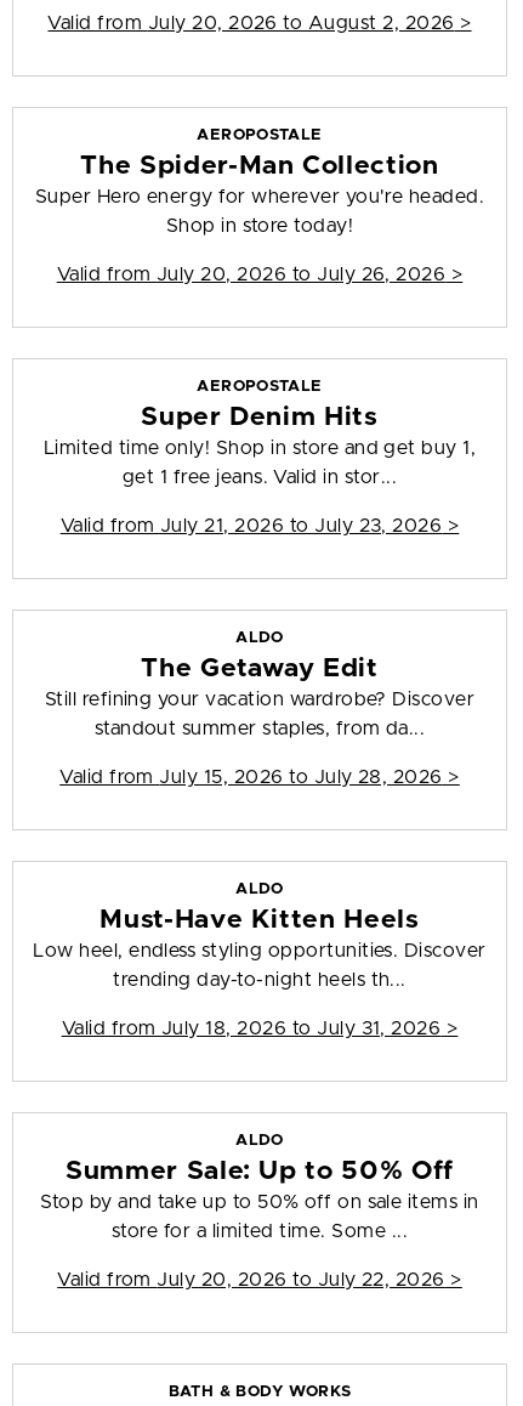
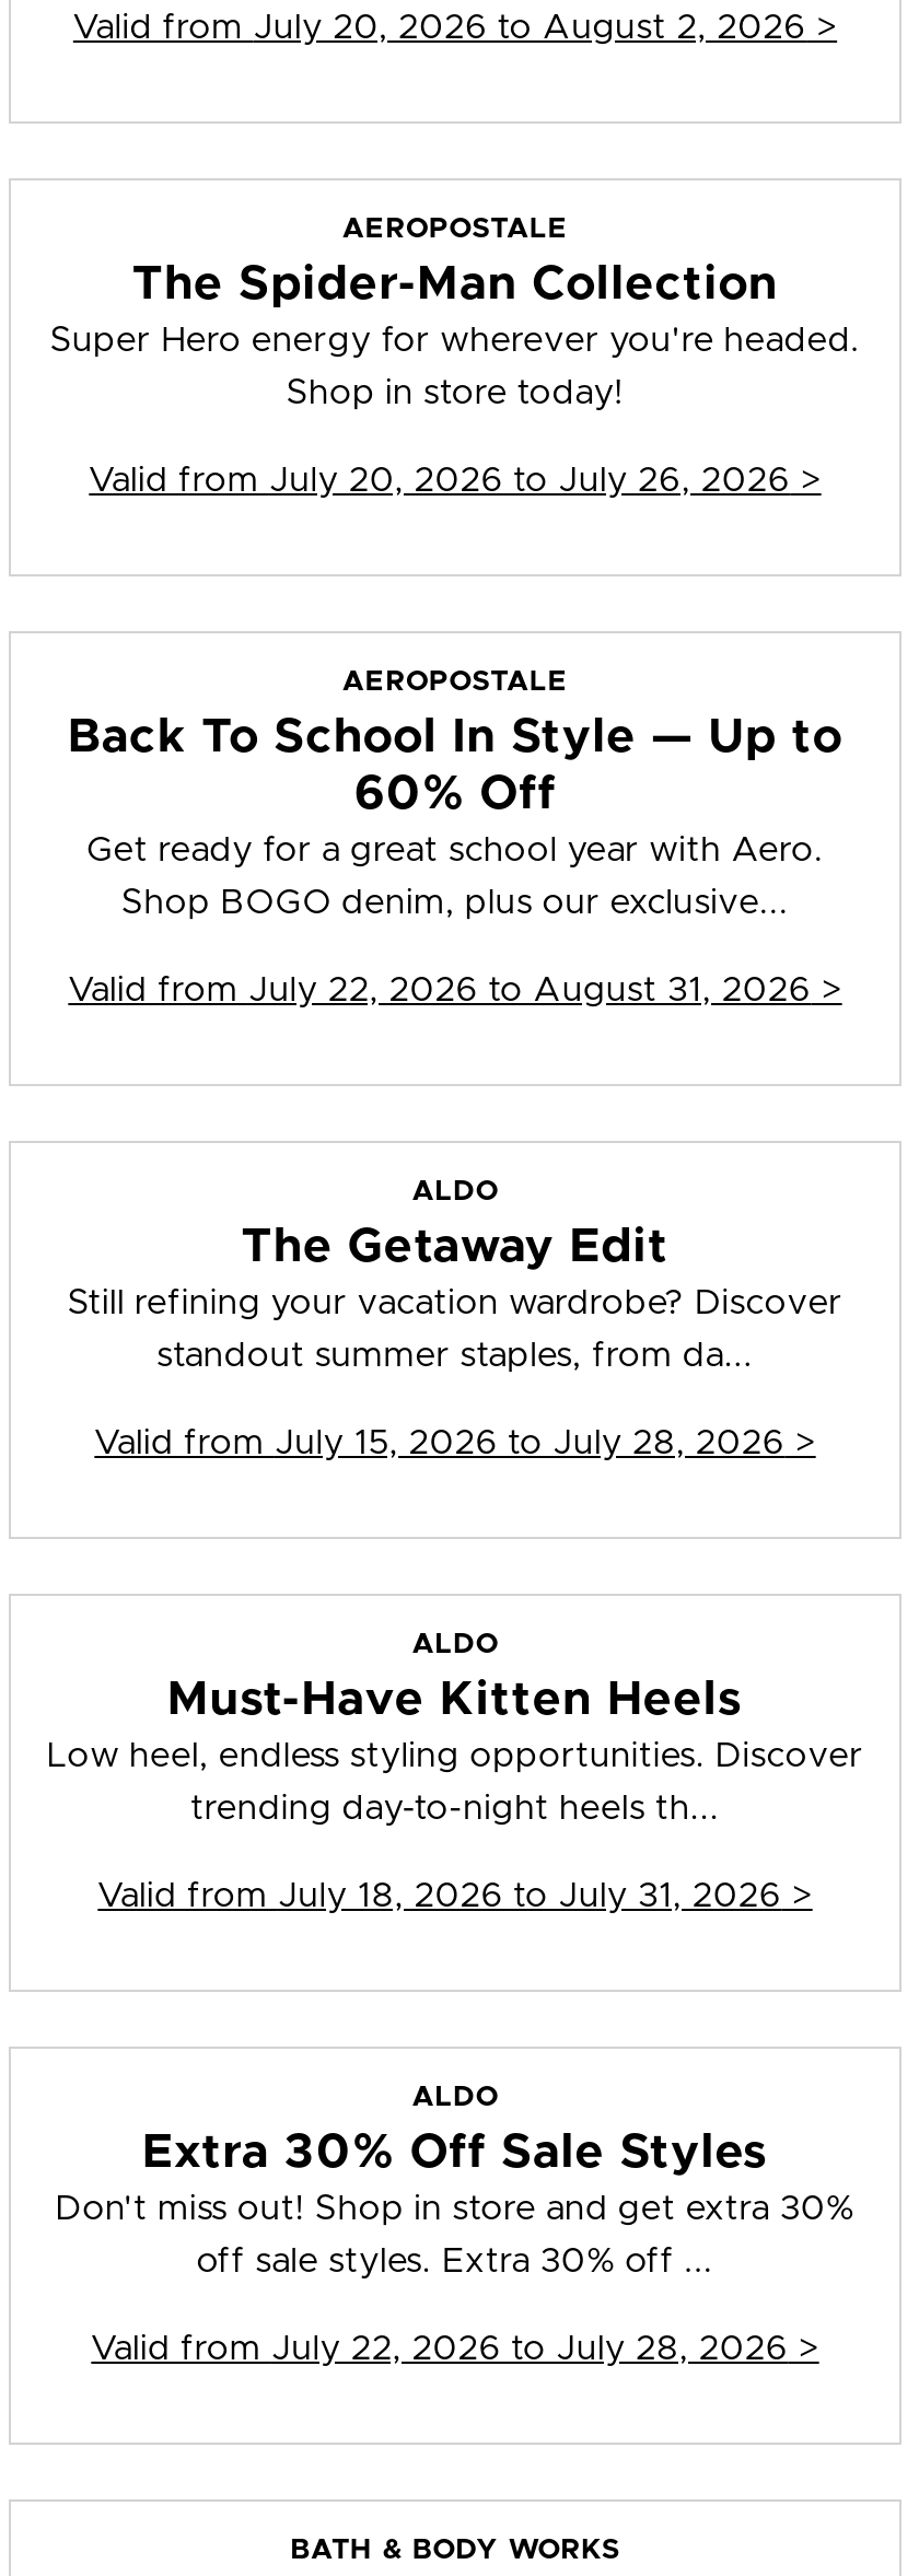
- Super Denim Hits
- Limited time only! Shop in store and get buy 1,
+ Back To School In Style — Up to
+ 60% Off
+ Get ready for a great school year with Aero.

- get 1 free jeans. Valid in stor...
+ Shop BOGO denim, plus our exclusive...

- Valid from July 21, 2026 to July 23, 2026 >
+ Valid from July 22, 2026 to August 31, 2026 >

- Summer Sale: Up to 50% Off
- Stop by and take up to 50% off on sale items in
+ Extra 30% Off Sale Styles
+ Don't miss out! Shop in store and get extra 30%

- store for a limited time. Some ...
+ off sale styles. Extra 30% off ...

- Valid from July 20, 2026 to July 22, 2026 >
+ Valid from July 22, 2026 to July 28, 2026 >
